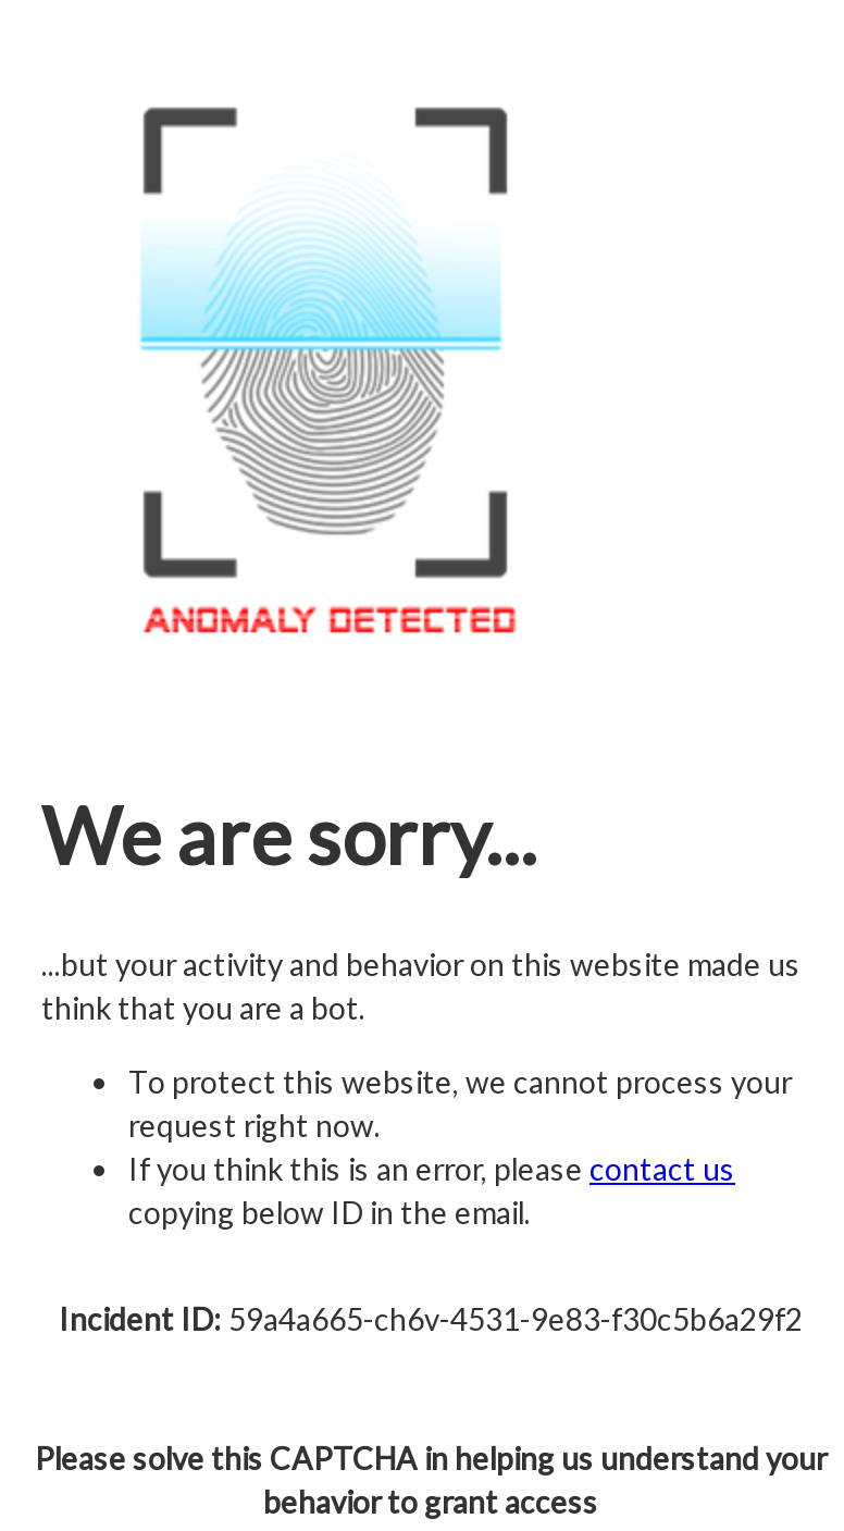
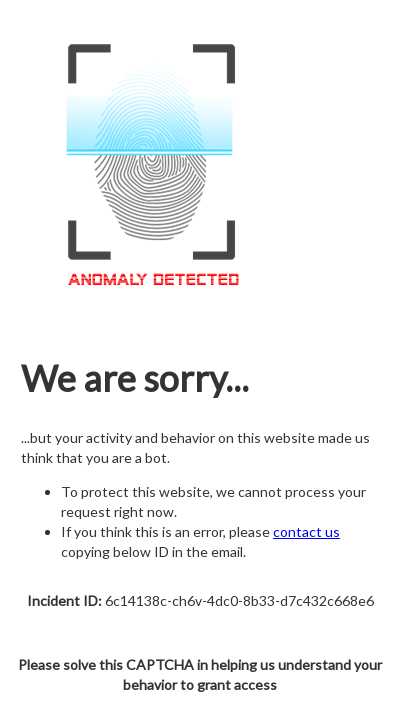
- Incident ID: 59a4a665-ch6v-4531-9e83-f30c5b6a29f2
+ Incident ID: 6c14138c-ch6v-4dc0-8b33-d7c432c668e6
